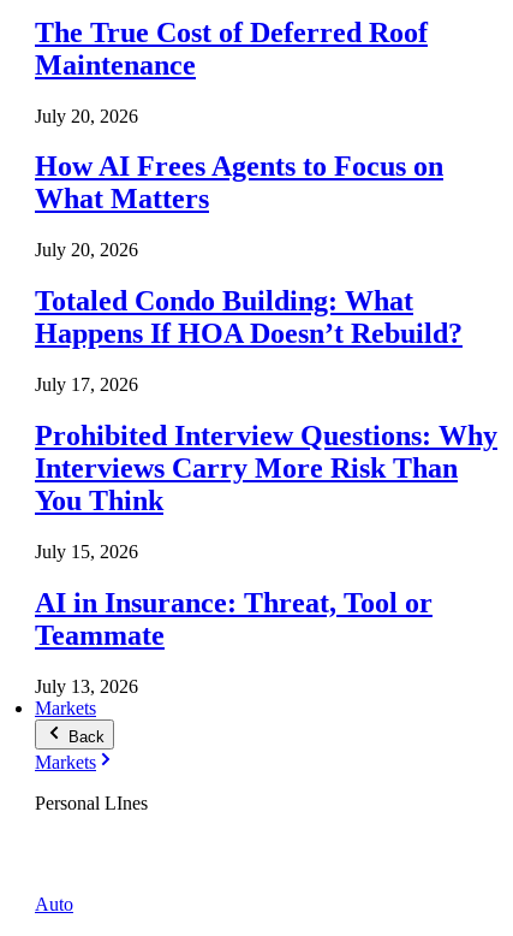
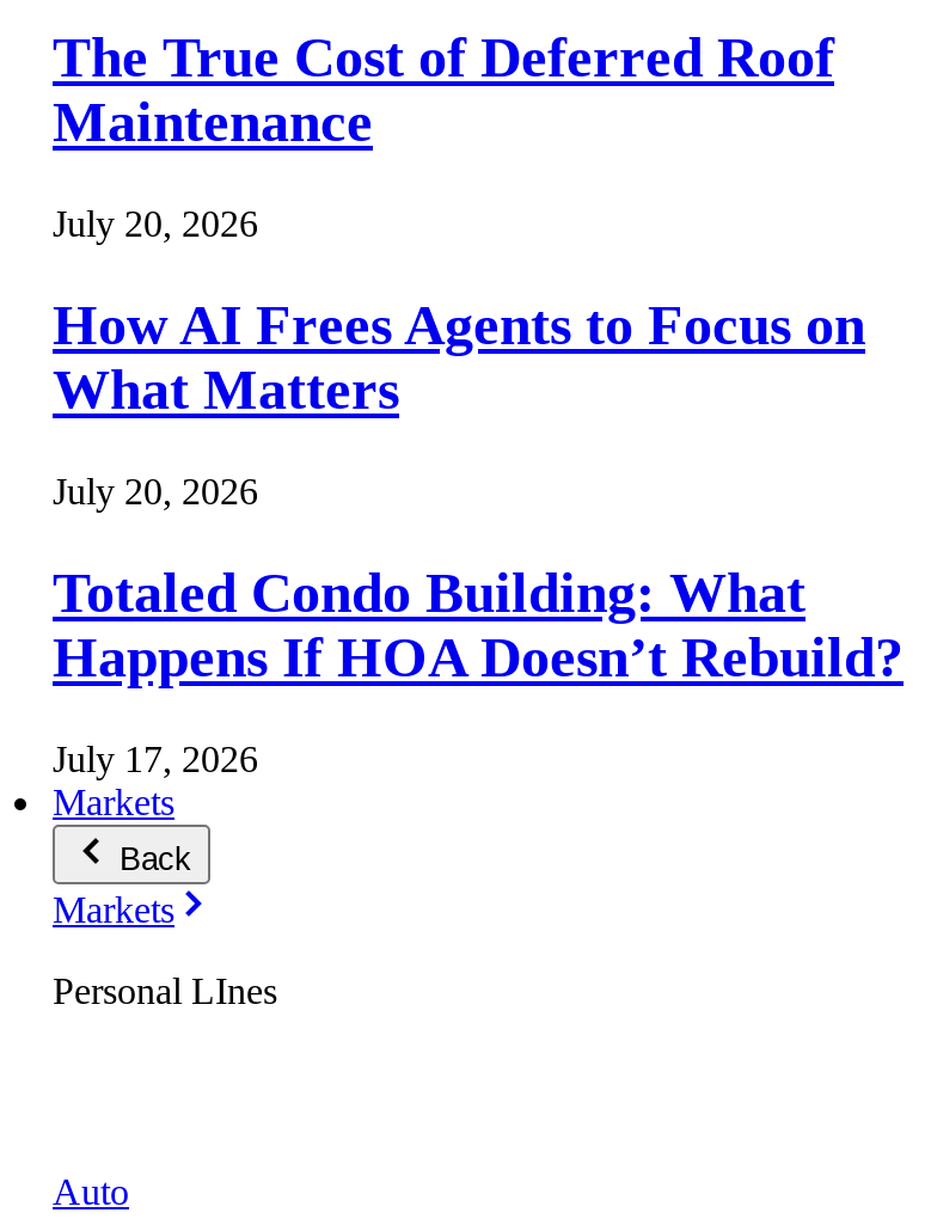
- Prohibited Interview Questions: Why
- Interviews Carry More Risk Than
- You Think
- July 15, 2026
- AI in Insurance: Threat, Tool or
- Teammate
- July 13, 2026
